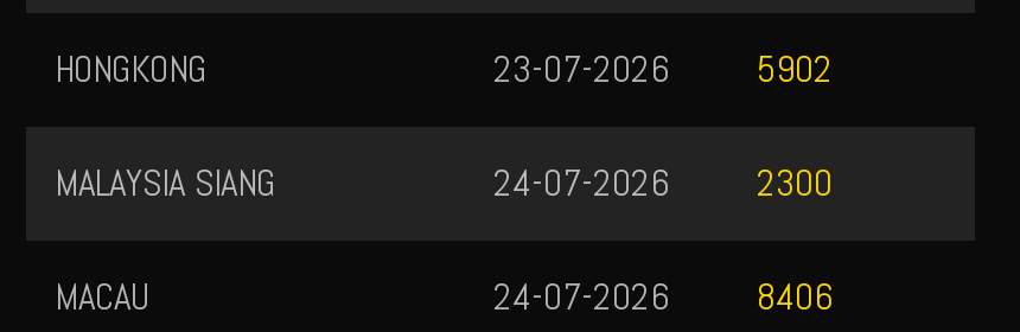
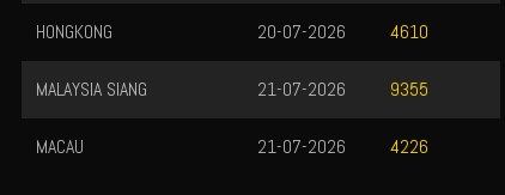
- 23-07-2026
+ 20-07-2026

- 5902
+ 4610

- 24-07-2026
+ 21-07-2026

- 2300
+ 9355

- 24-07-2026
+ 21-07-2026

- 8406
+ 4226
